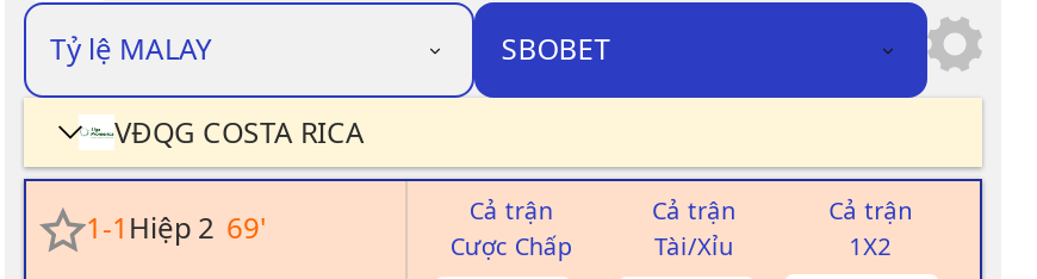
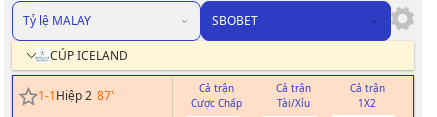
- VĐQG COSTA RICA
+ CÚP ICELAND

- 1 - 1 Hiệp 2 69'
+ 1 - 1 Hiệp 2 87'
